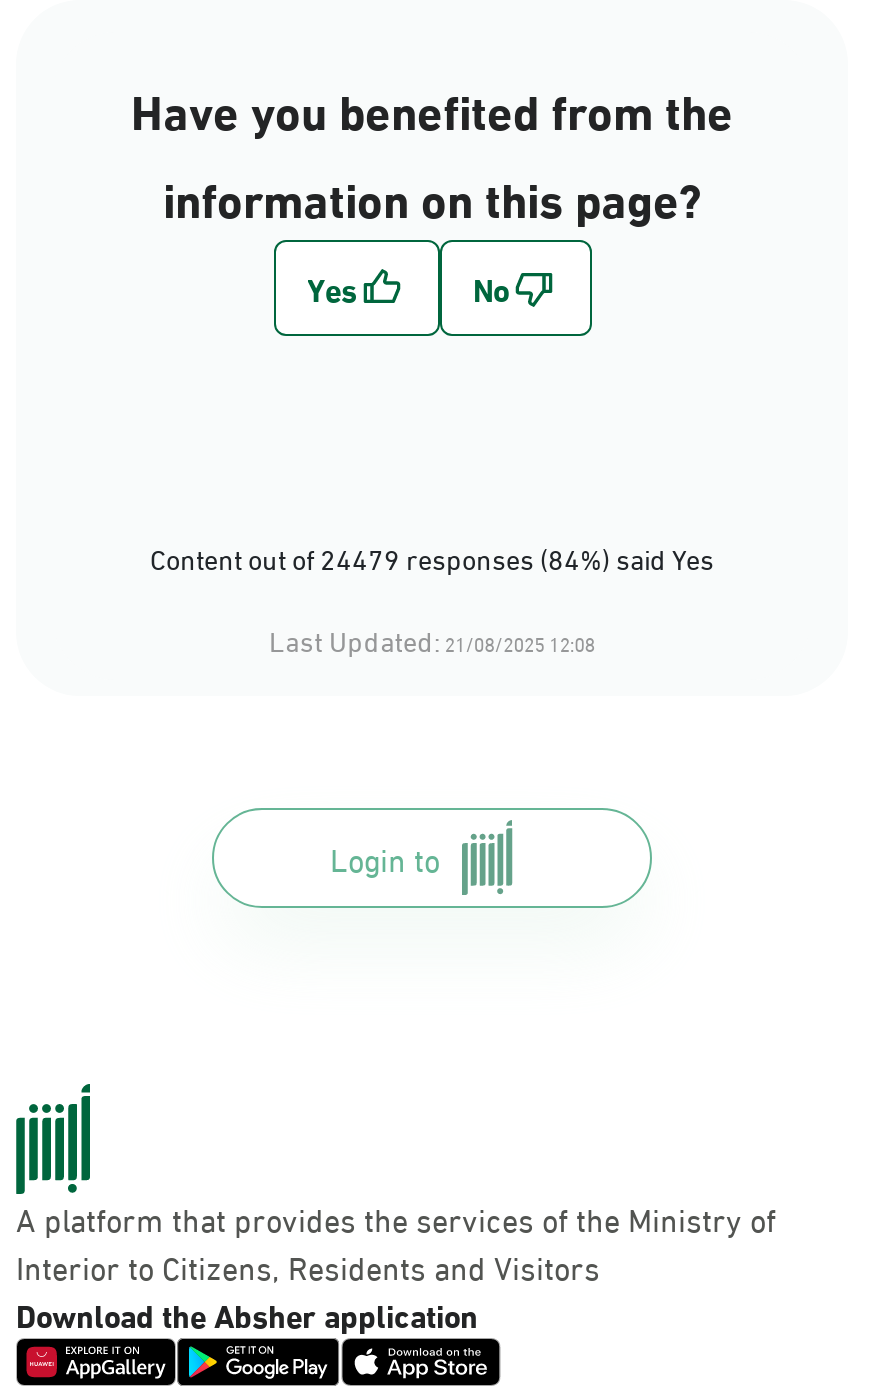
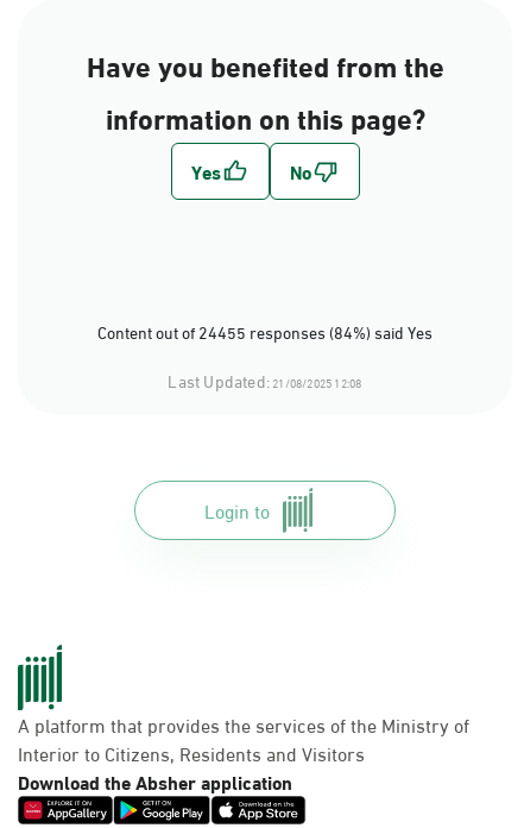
- Content out of 24479 responses (84%) said Yes
+ Content out of 24455 responses (84%) said Yes
